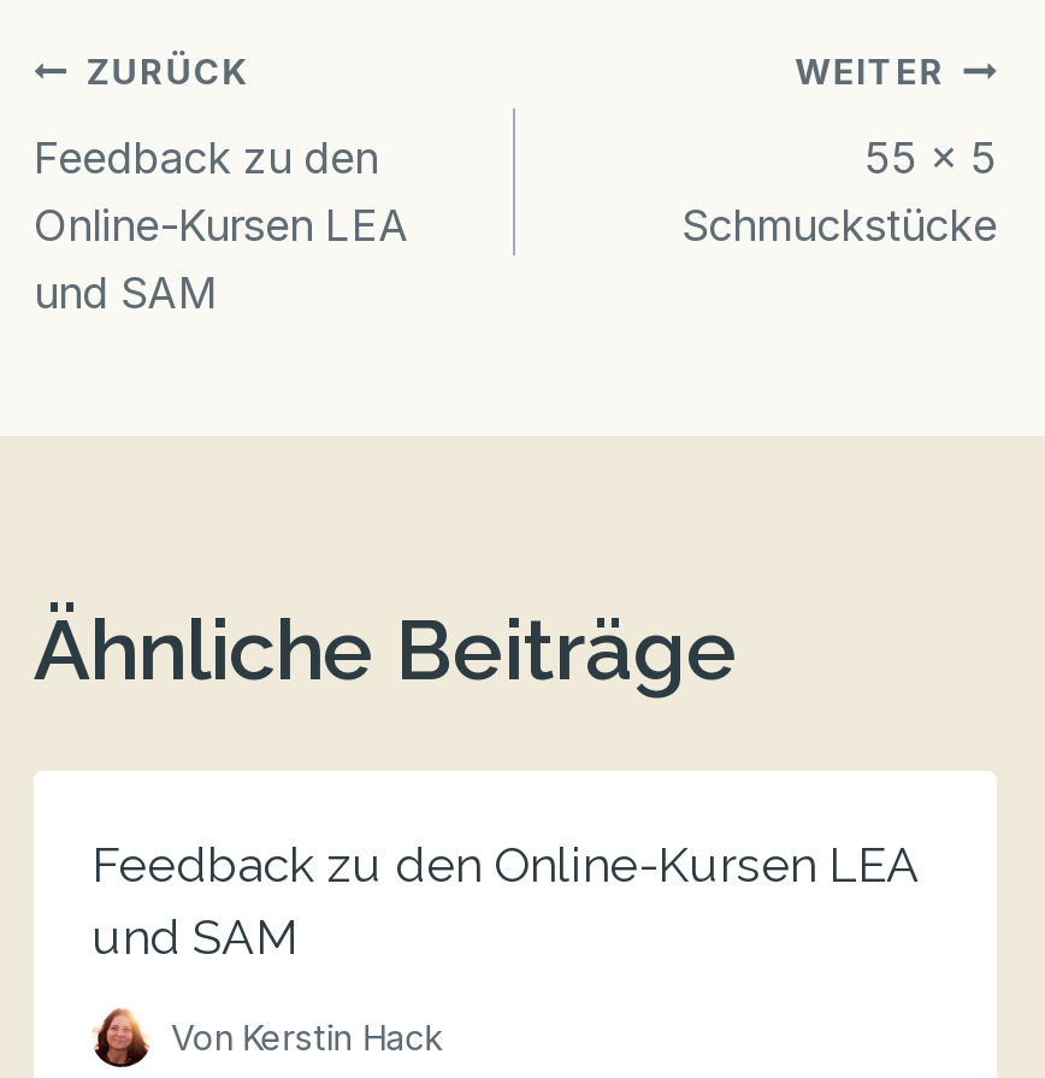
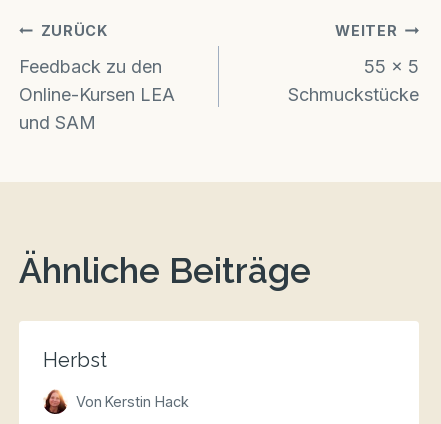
- Feedback zu den Online-Kursen LEA
- und SAM
+ Herbst
